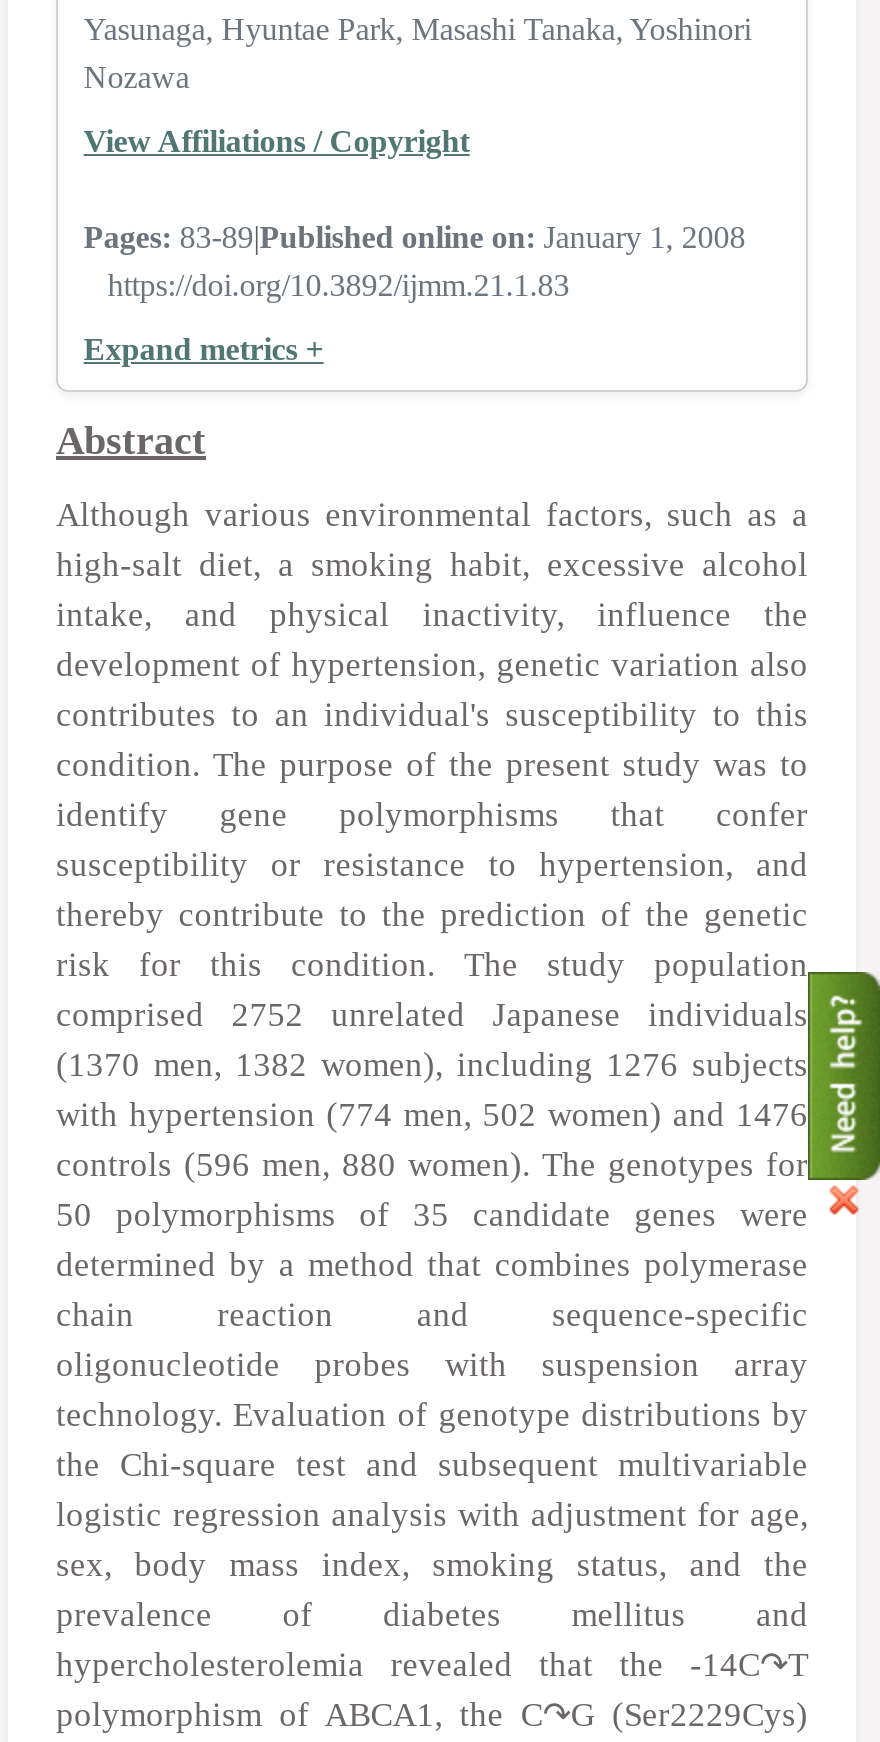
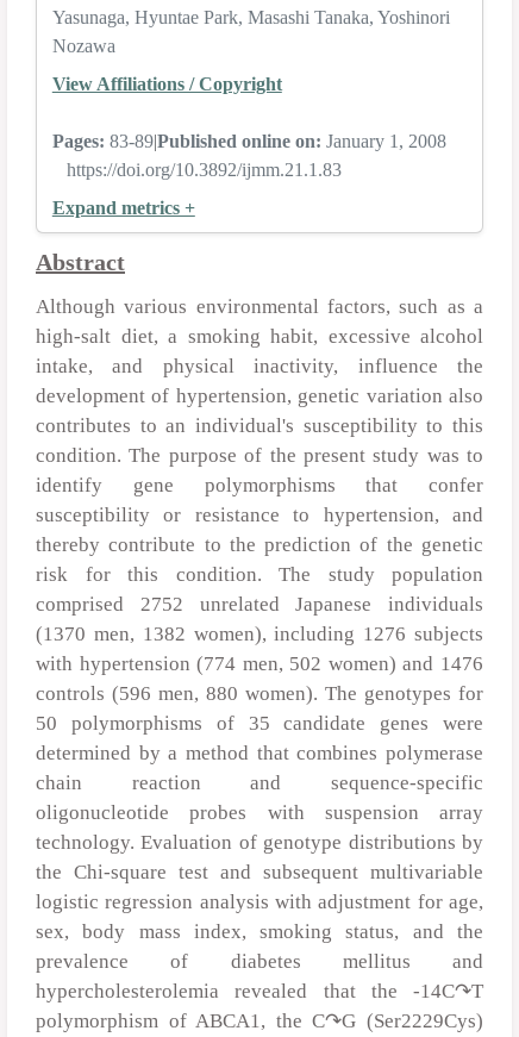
- [image]
